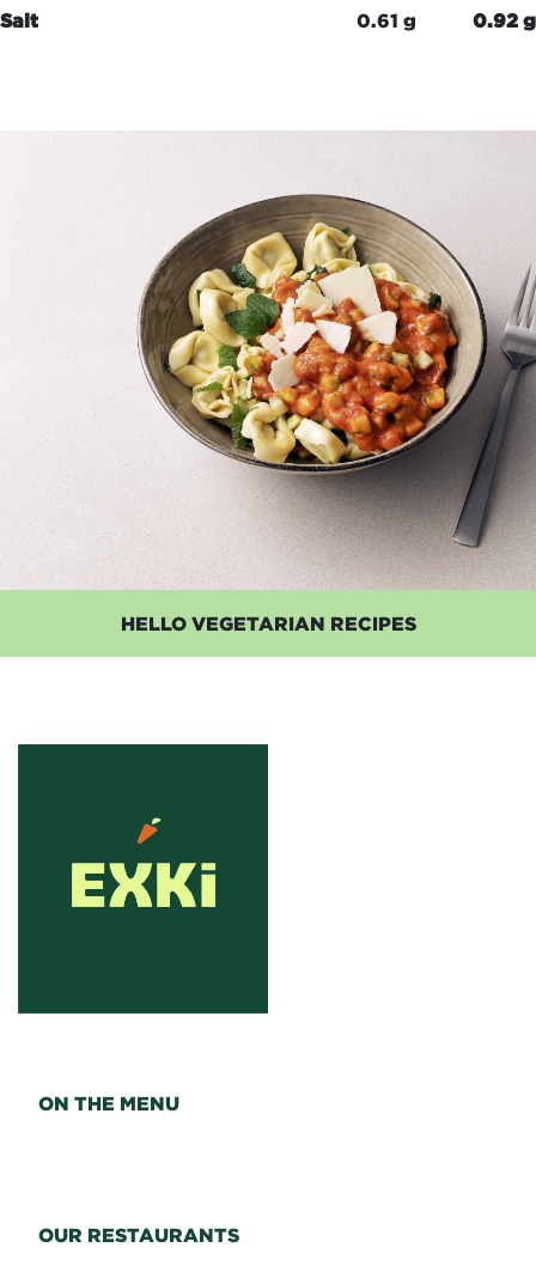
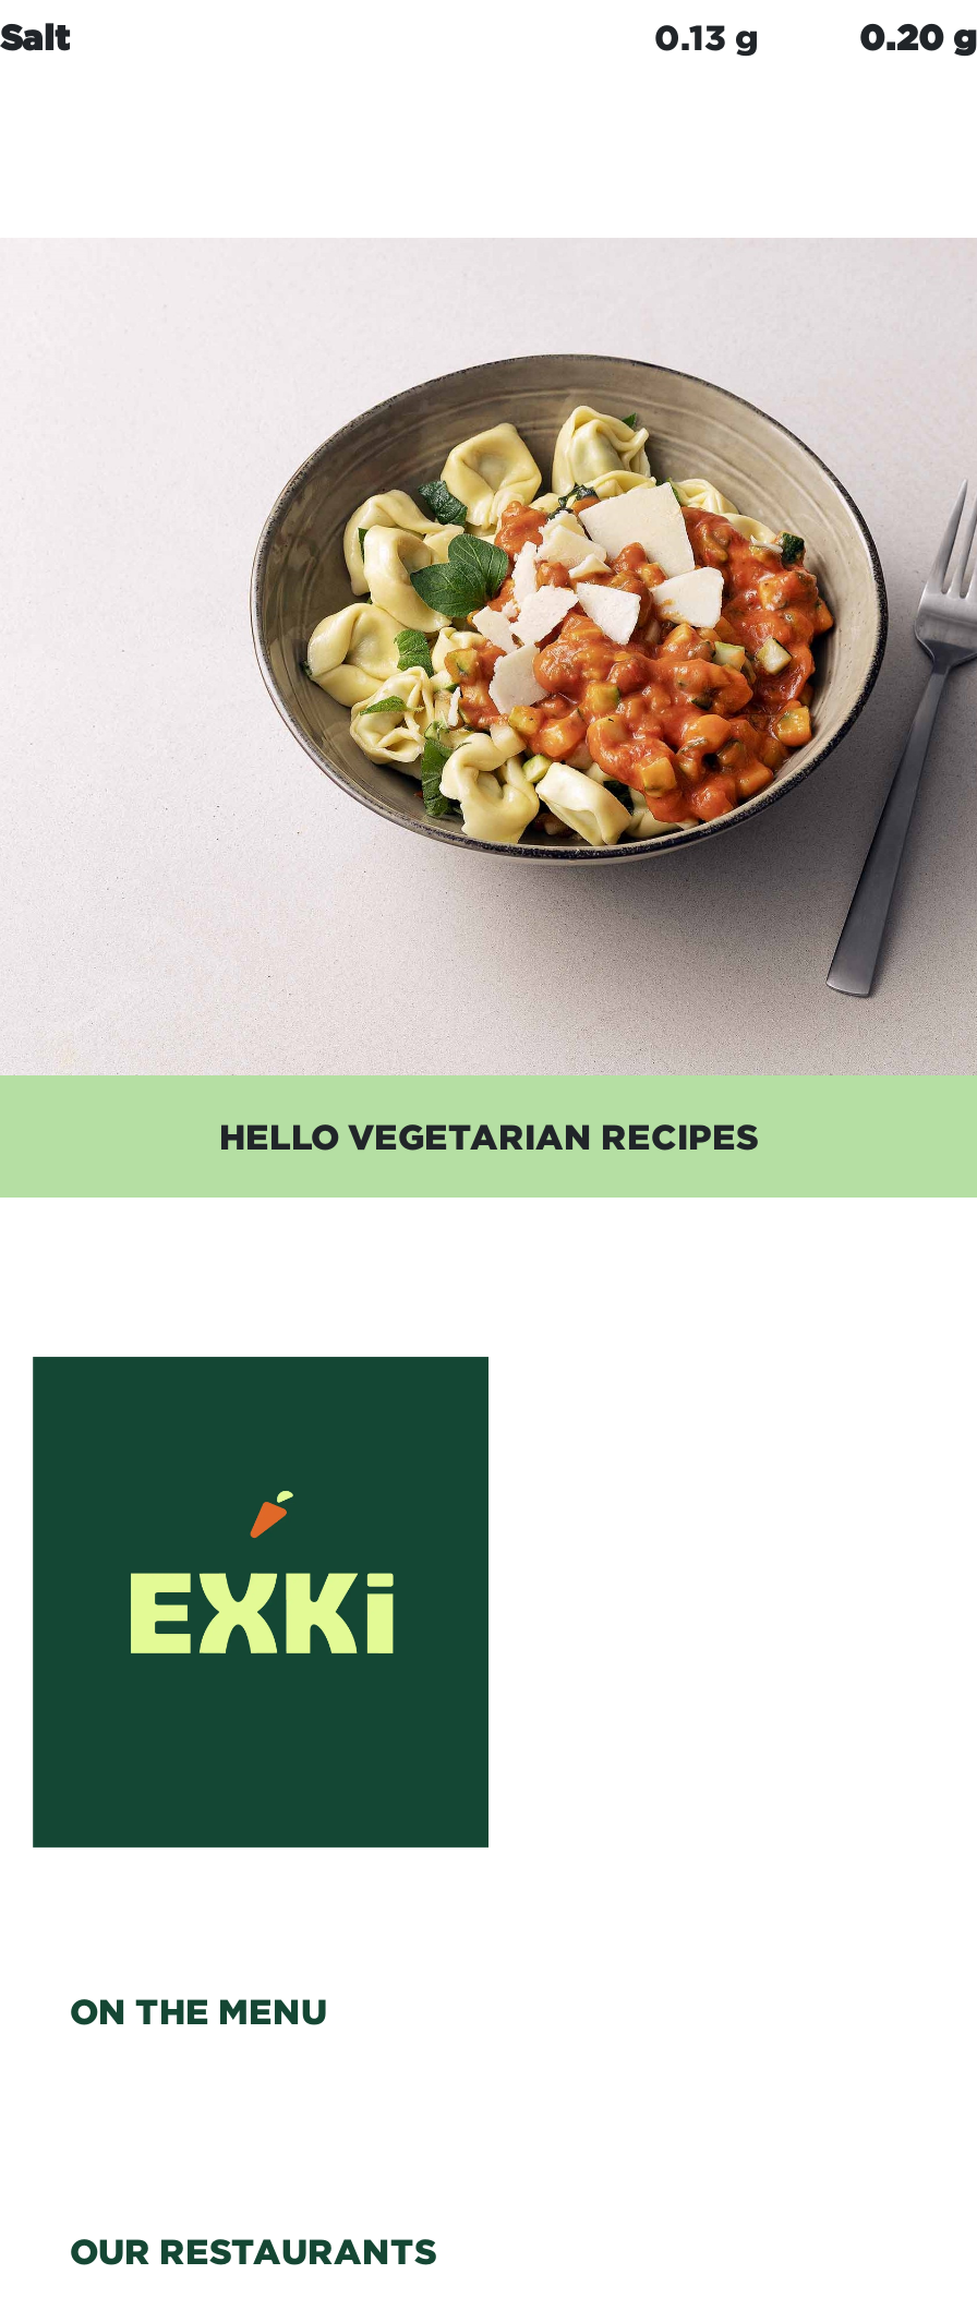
- 0.61 g
+ 0.13 g

- 0.92 g
+ 0.20 g
